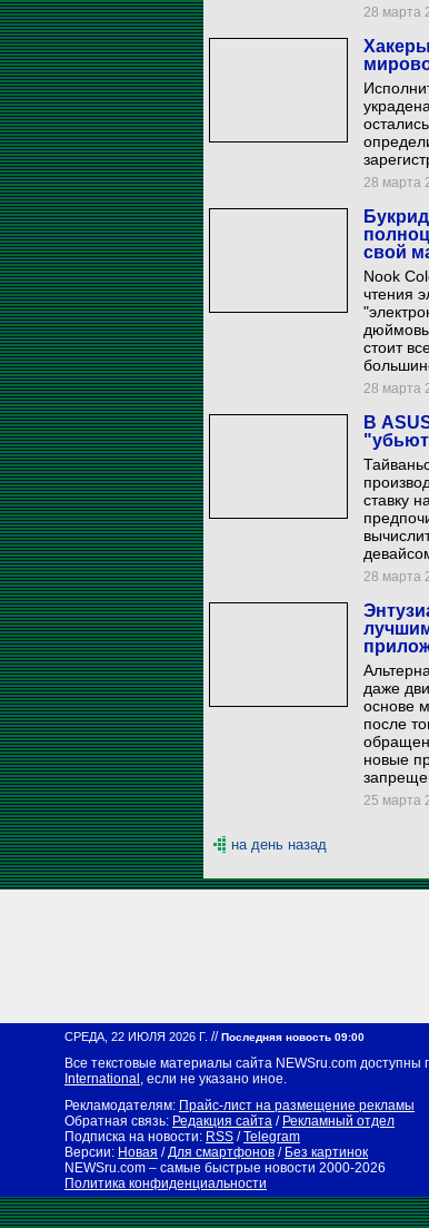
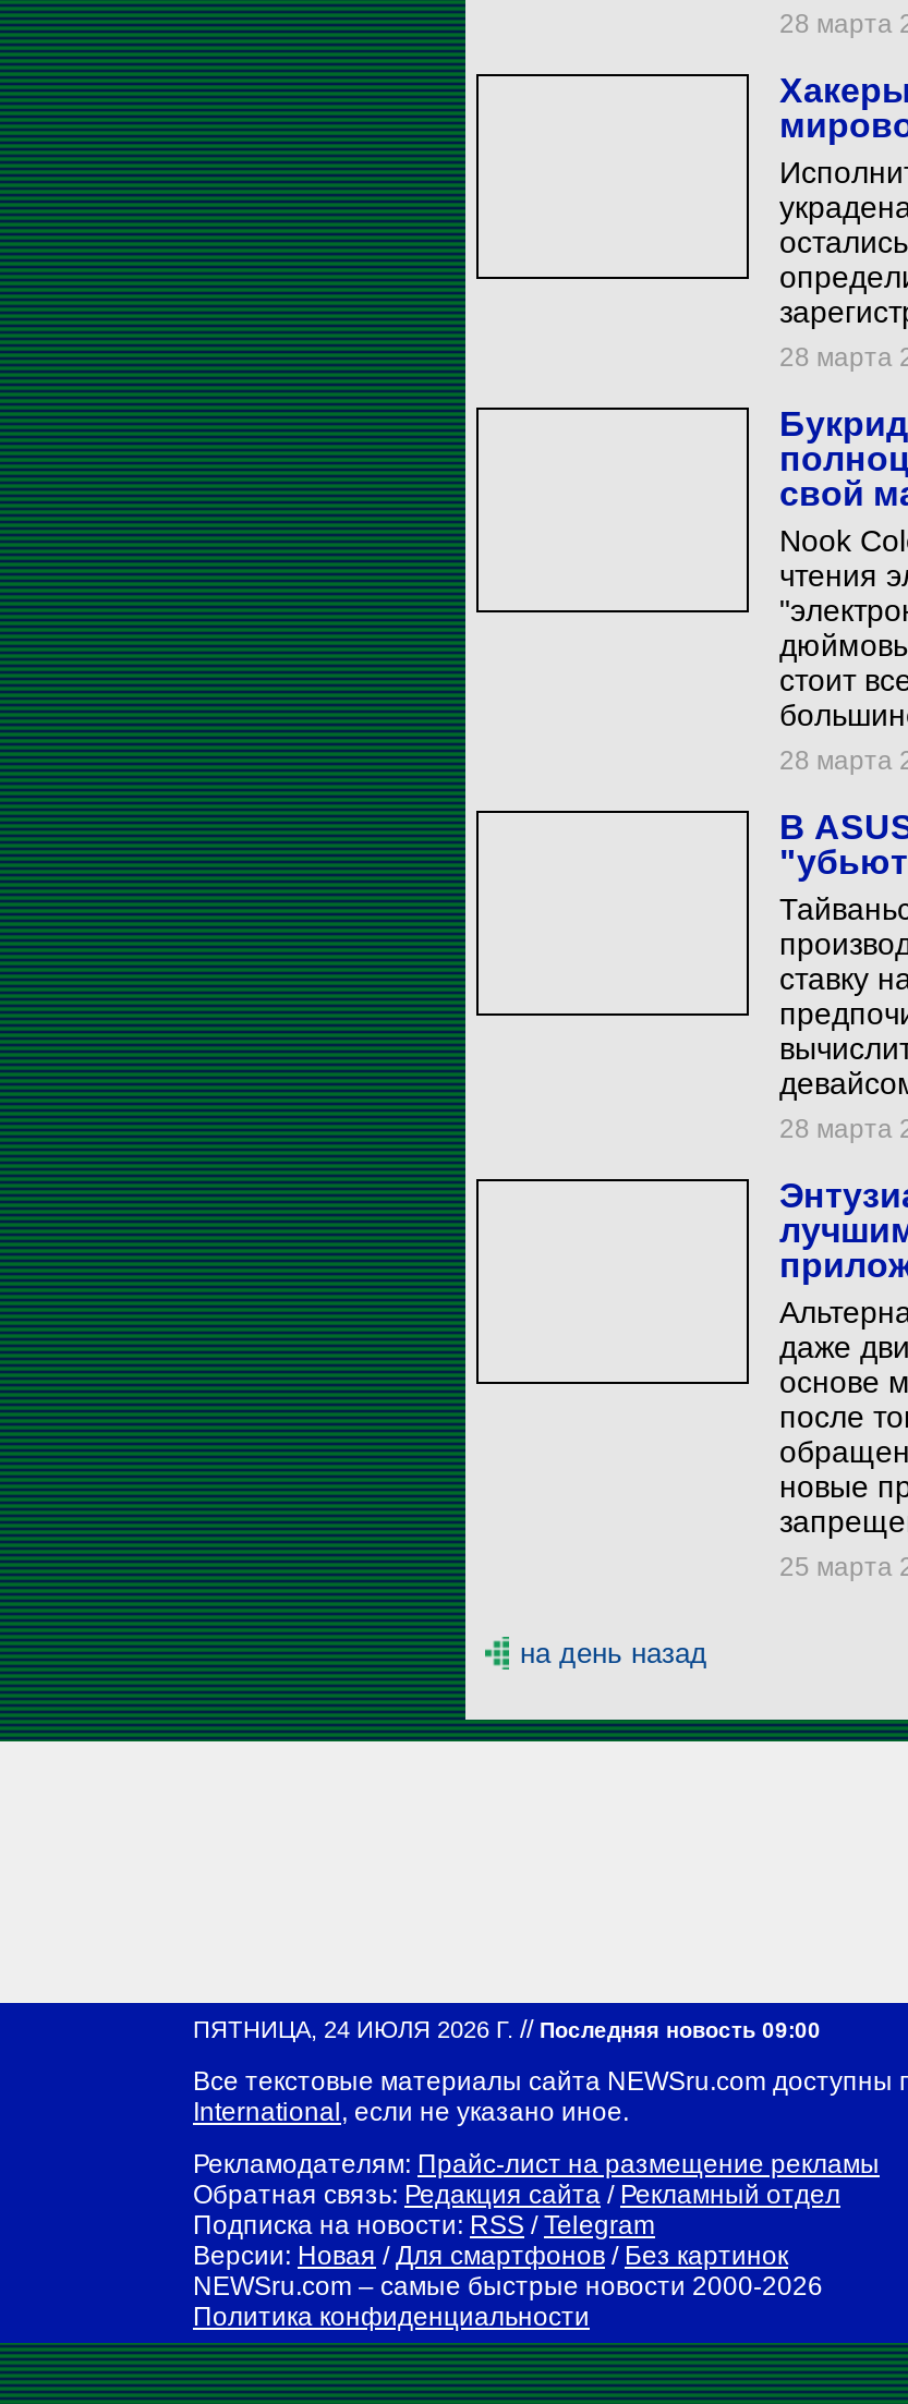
- СРЕДА, 22 ИЮЛЯ 2026 Г. // Последняя новость 09:00
+ ПЯТНИЦА, 24 ИЮЛЯ 2026 Г. // Последняя новость 09:00
